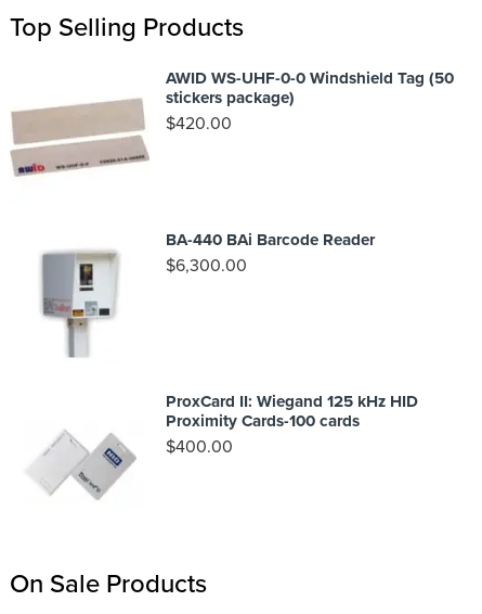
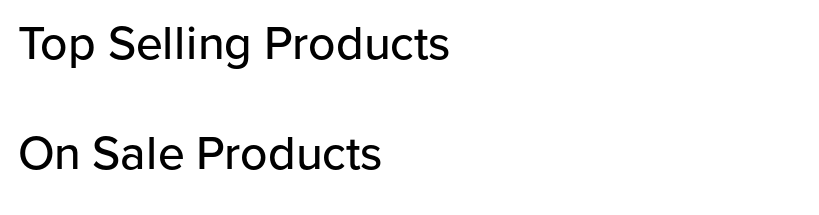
- [image]
- AWID WS-UHF-0-0 Windshield Tag (50
- stickers package)
- $420.00

- BA-440 BAi Barcode Reader
- $6,300.00

- [image]

- [image]
- ProxCard II: Wiegand 125 kHz HID
- Proximity Cards-100 cards
- $400.00
